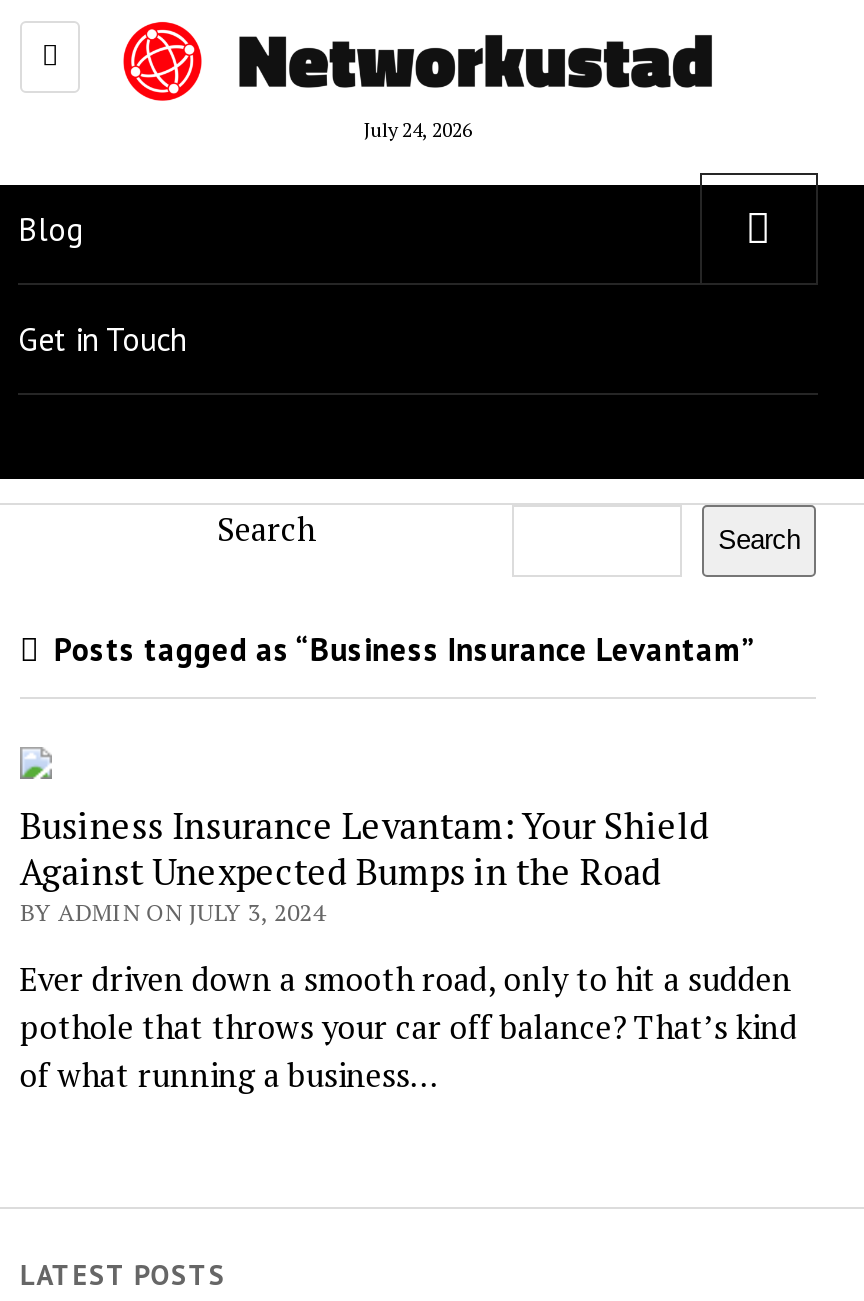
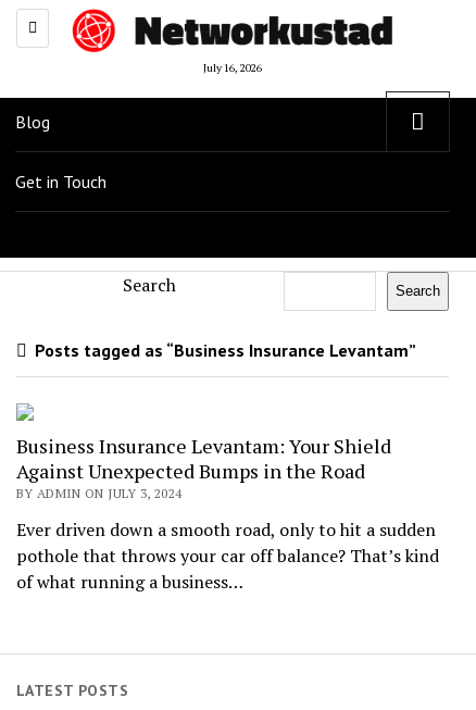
- July 24, 2026
+ July 16, 2026
